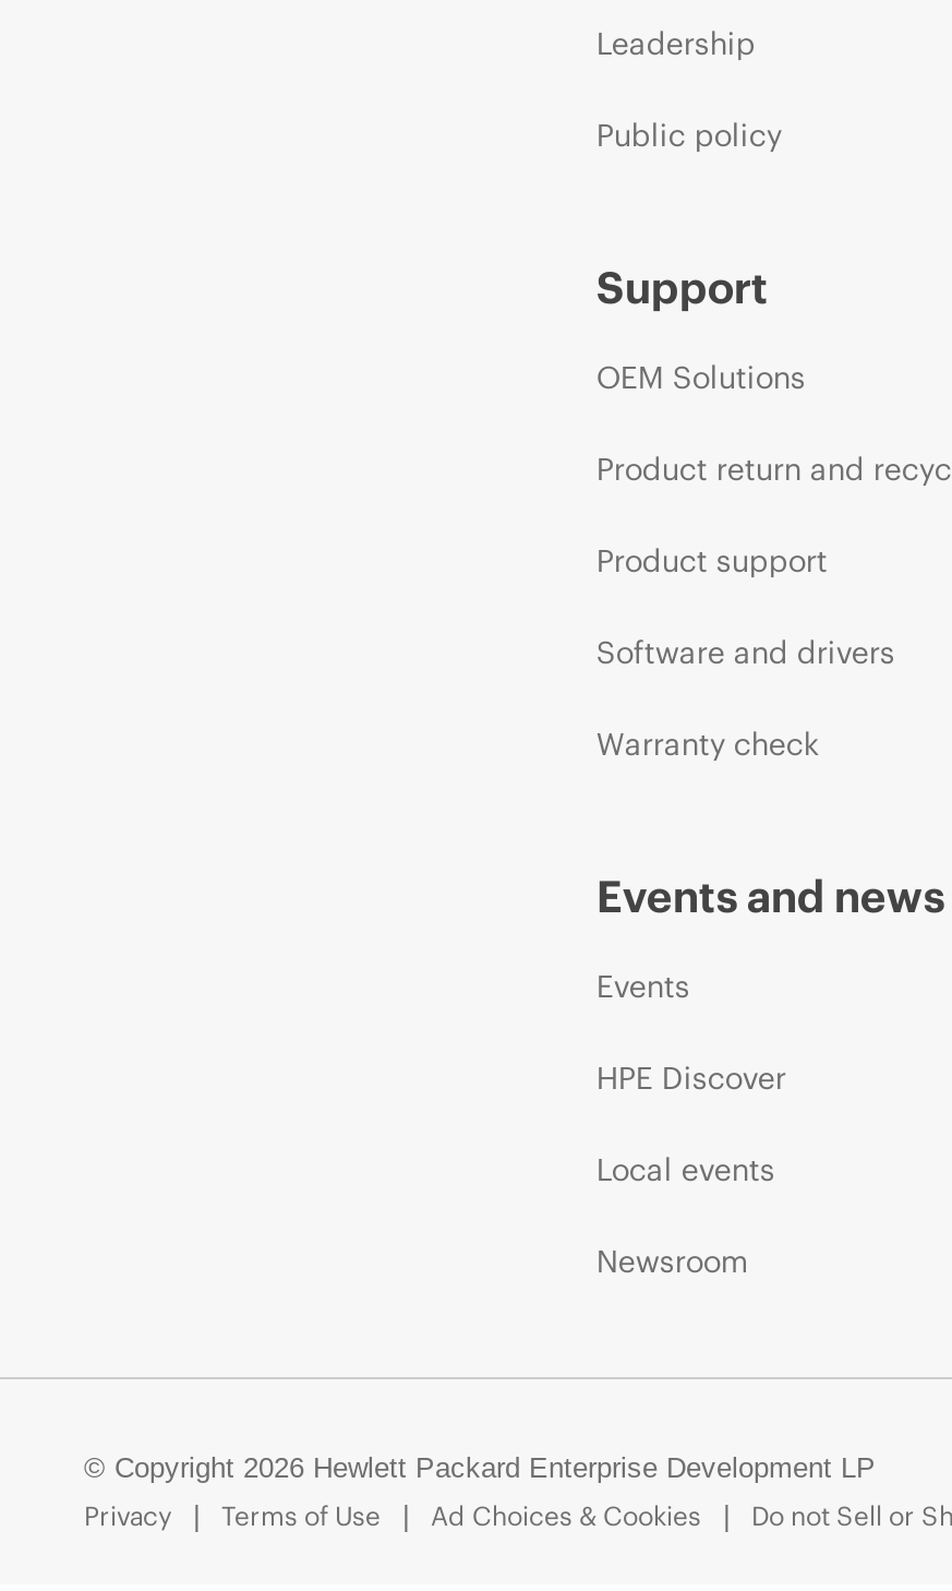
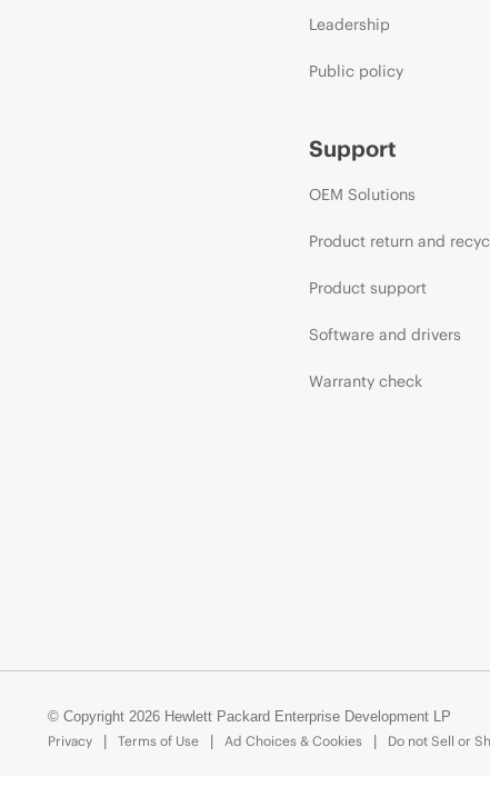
- Events and news
- Events
- HPE Discover
- Local events
- Newsroom
